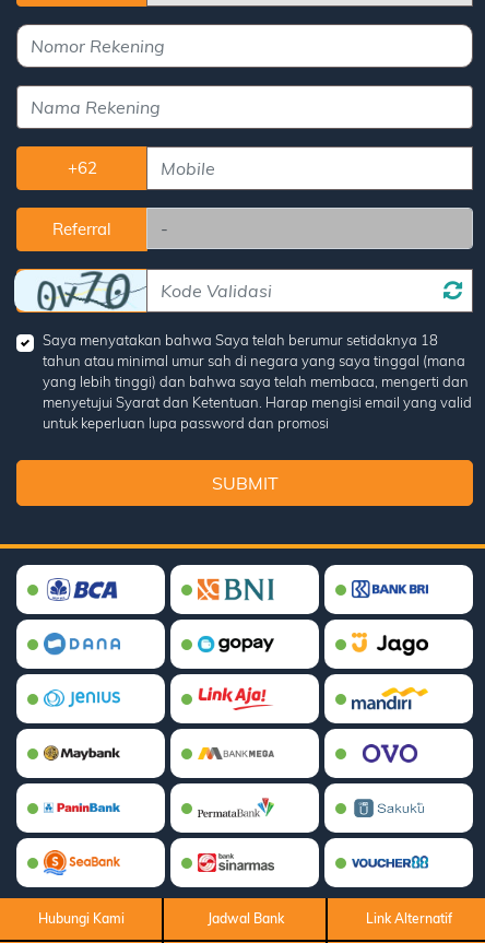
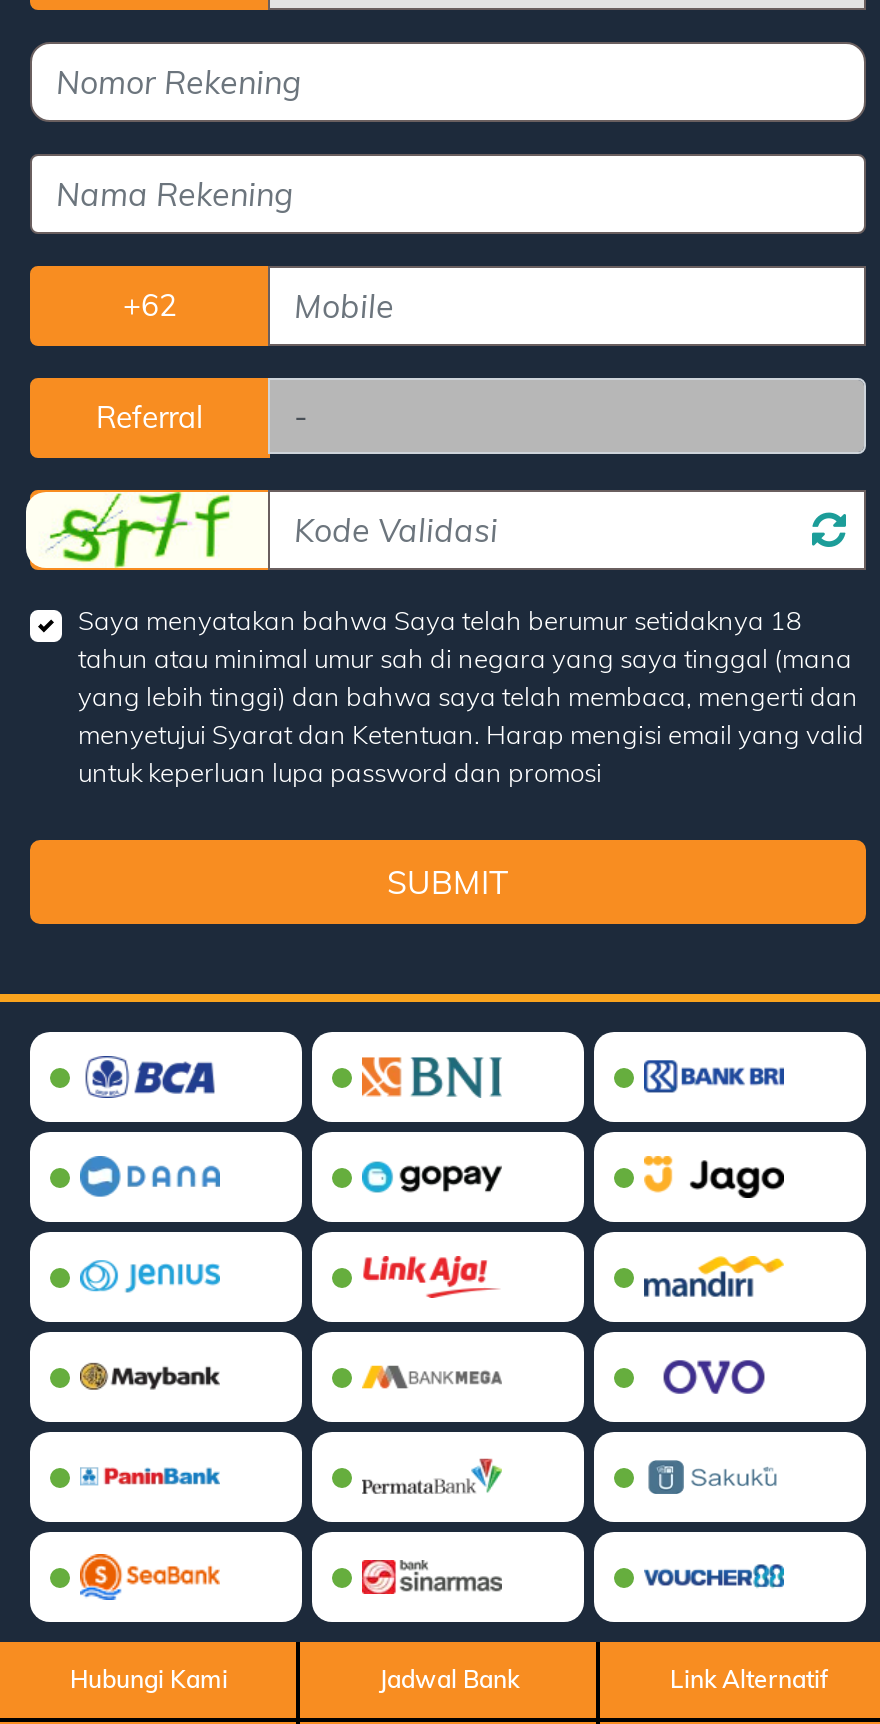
- [image]
+ [image]
